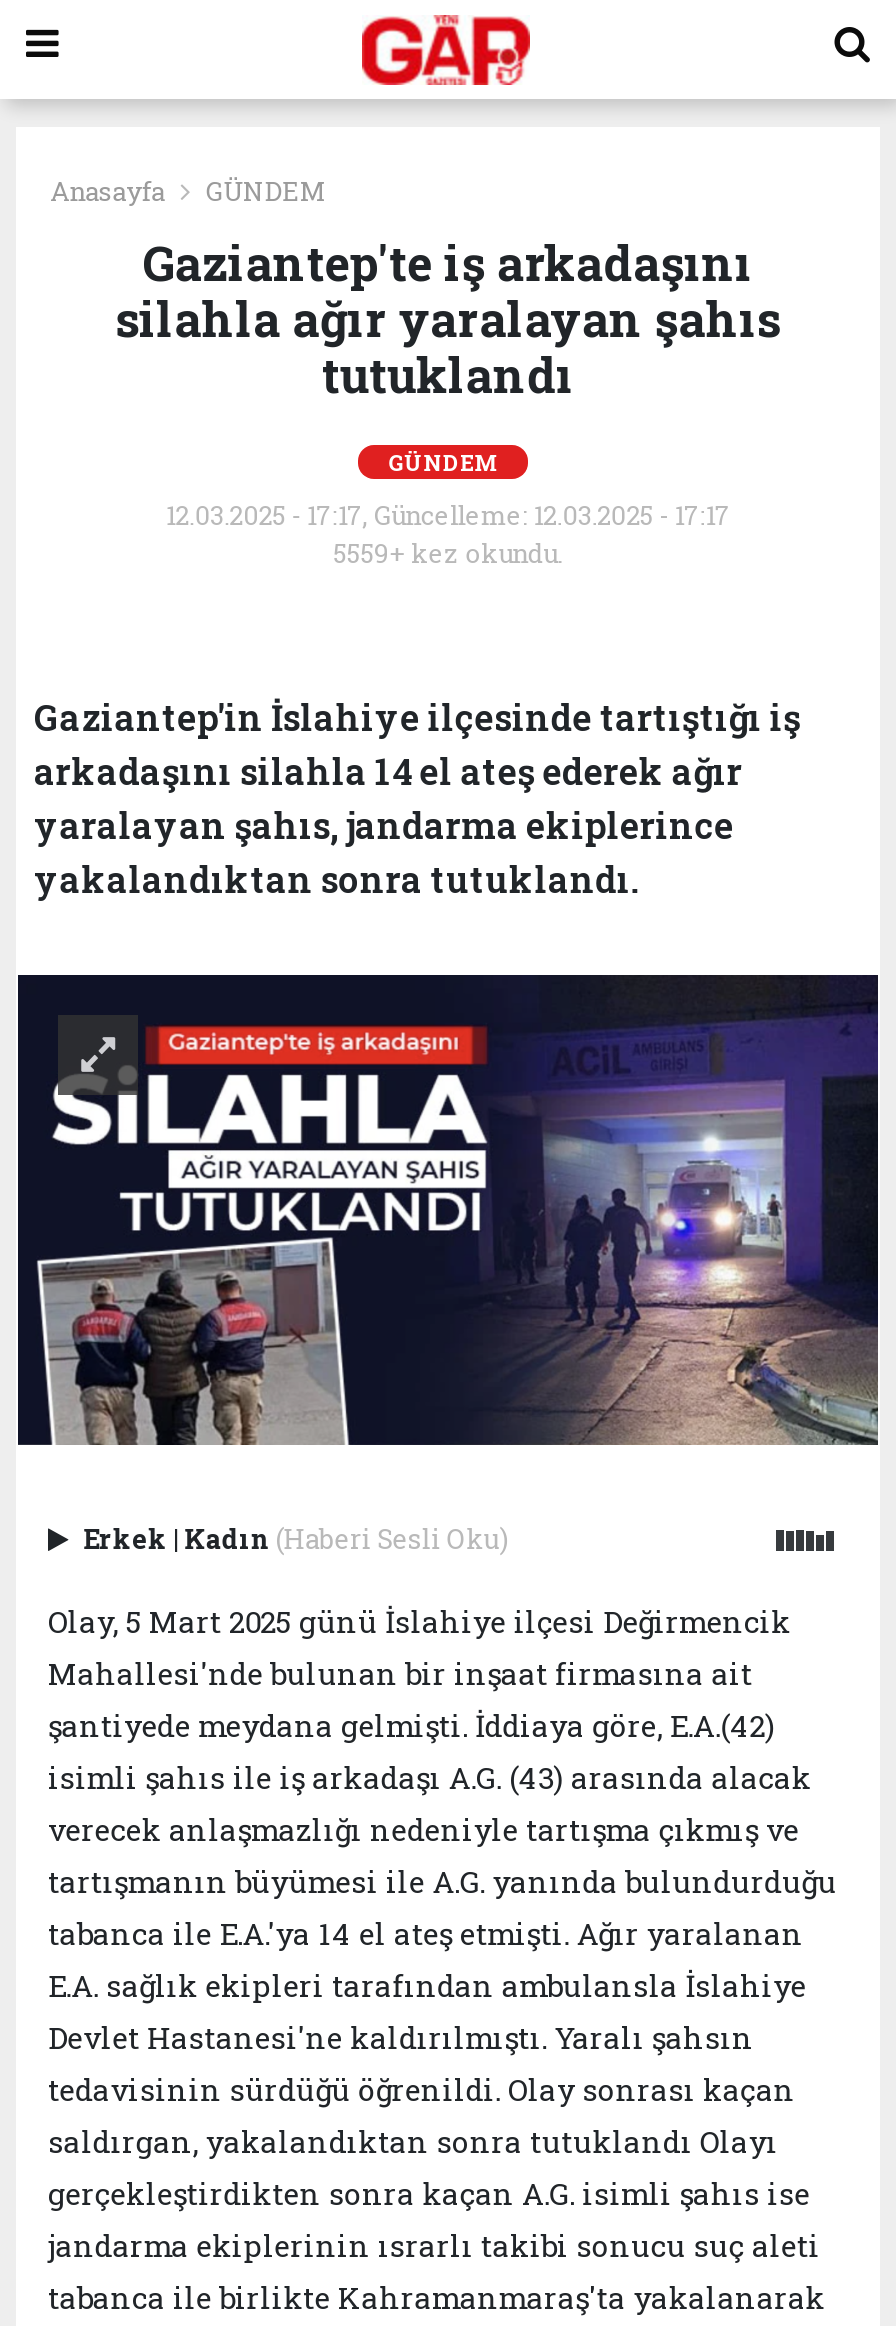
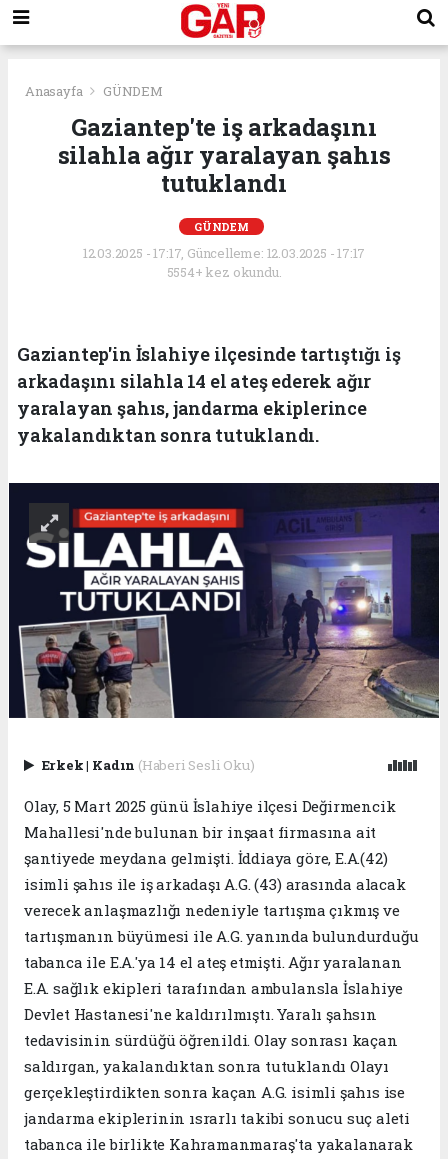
- 5559+ kez okundu.
+ 5554+ kez okundu.
